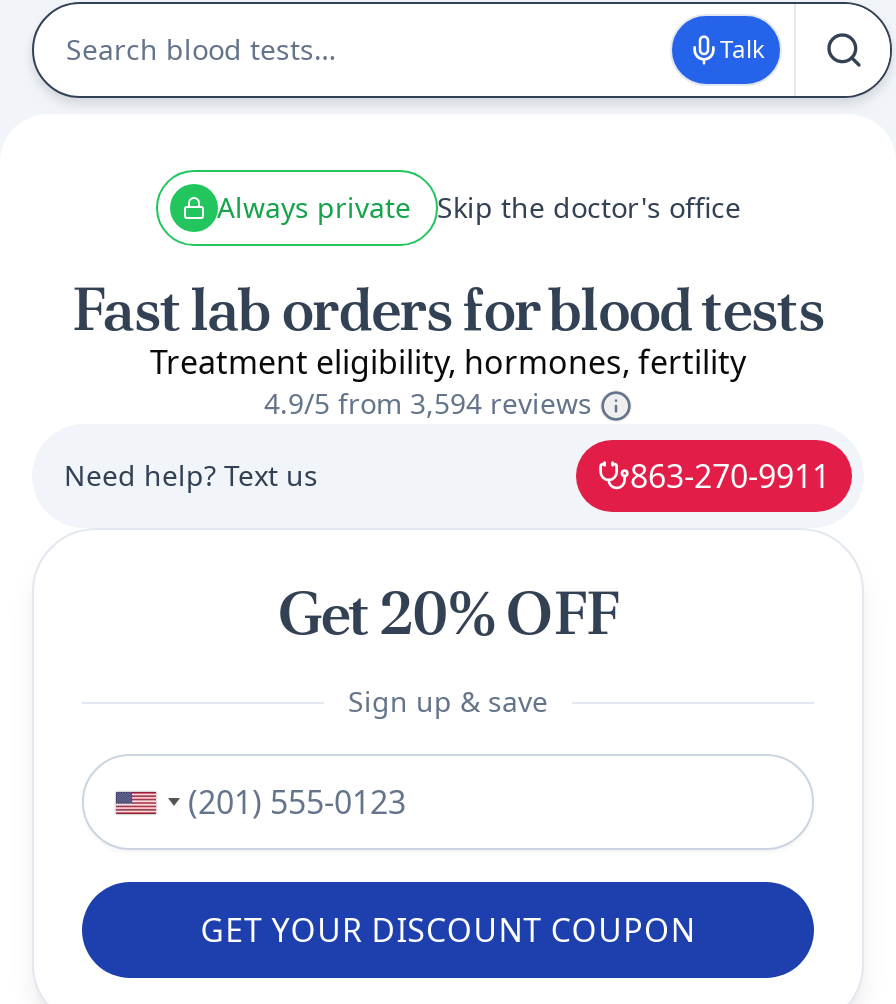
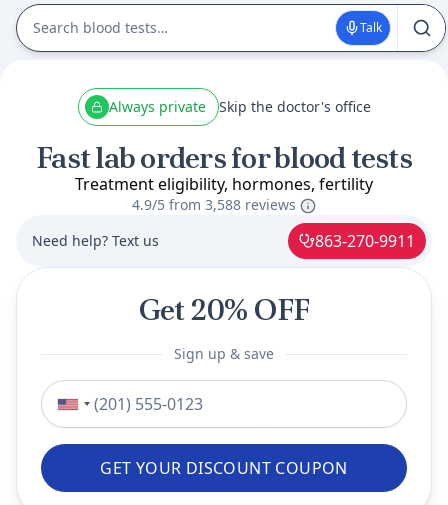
- 4.9/5 from 3,594 reviews
+ 4.9/5 from 3,588 reviews
